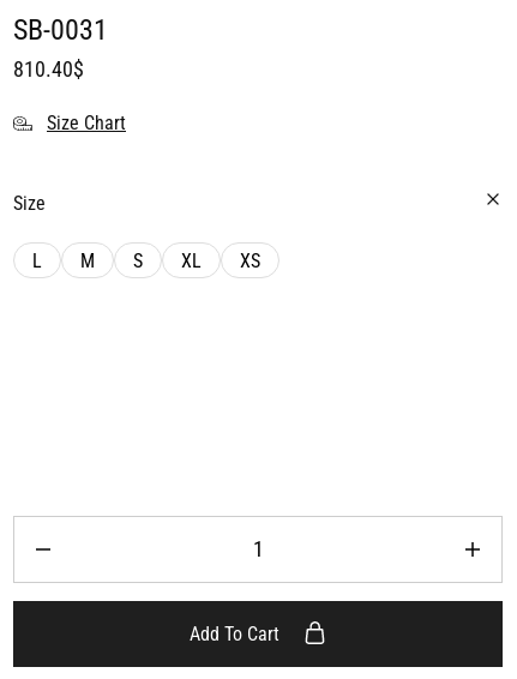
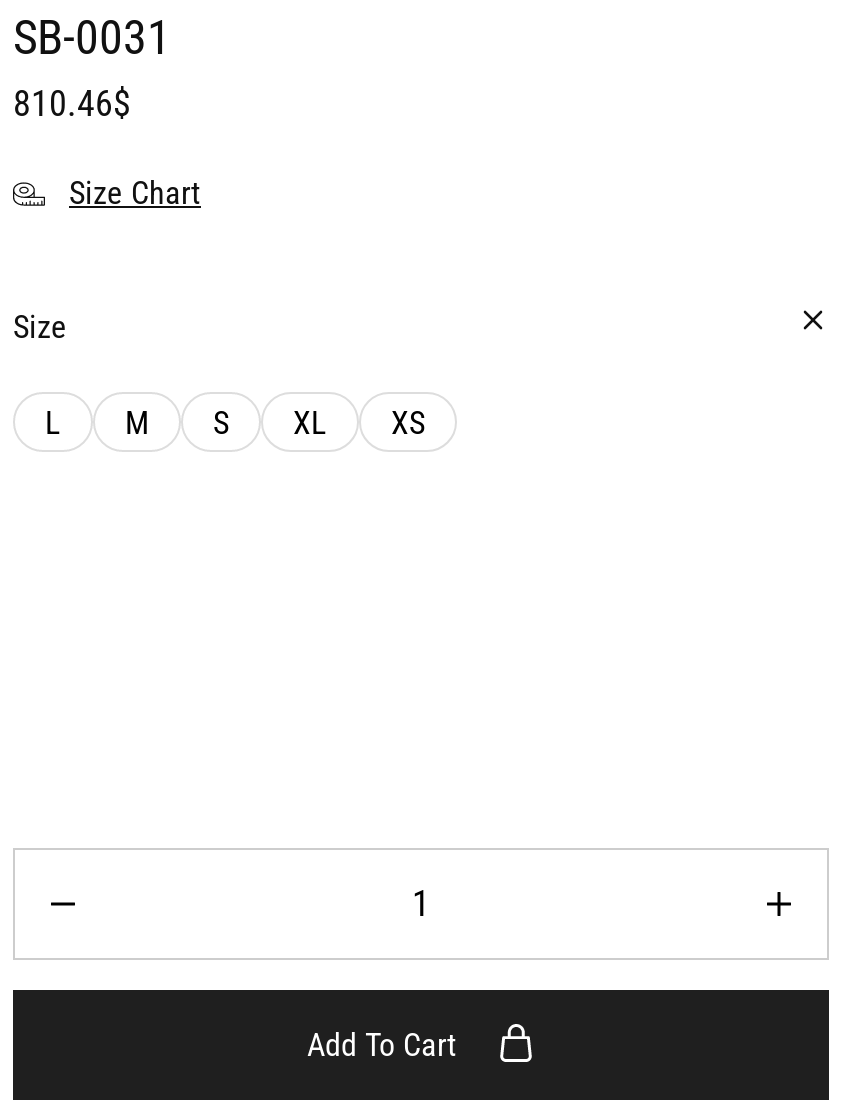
- 810.40$
+ 810.46$
